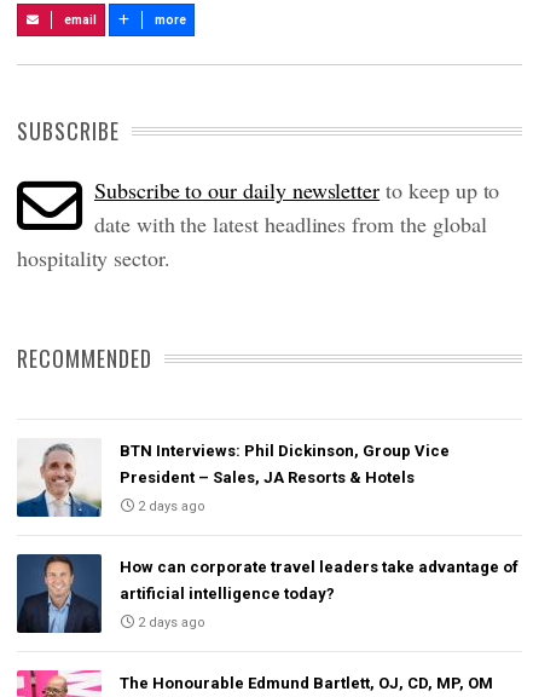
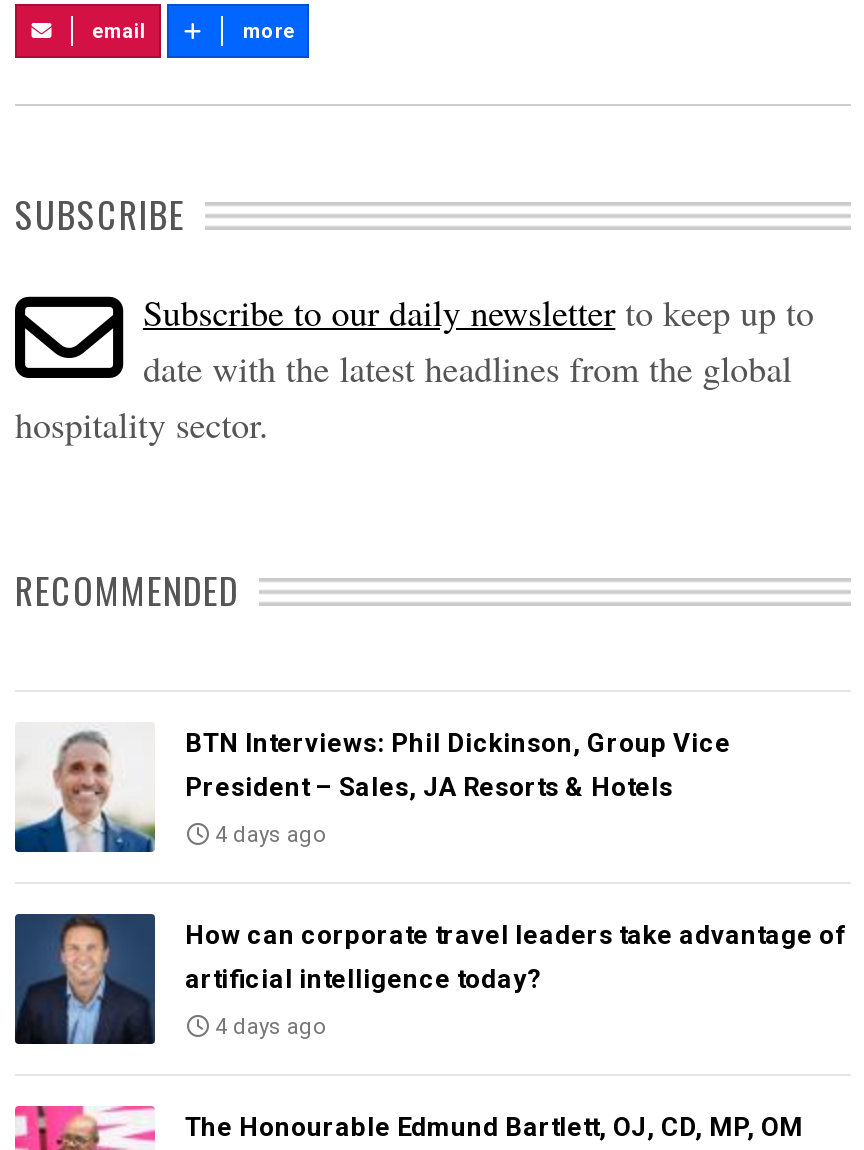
- 2 days ago
+ 4 days ago

- 2 days ago
+ 4 days ago
